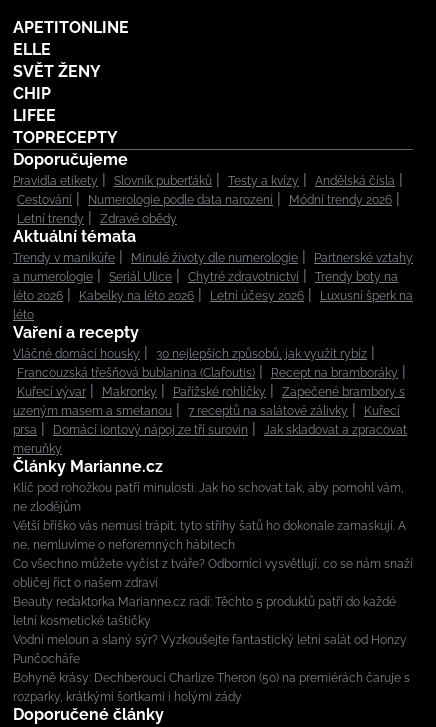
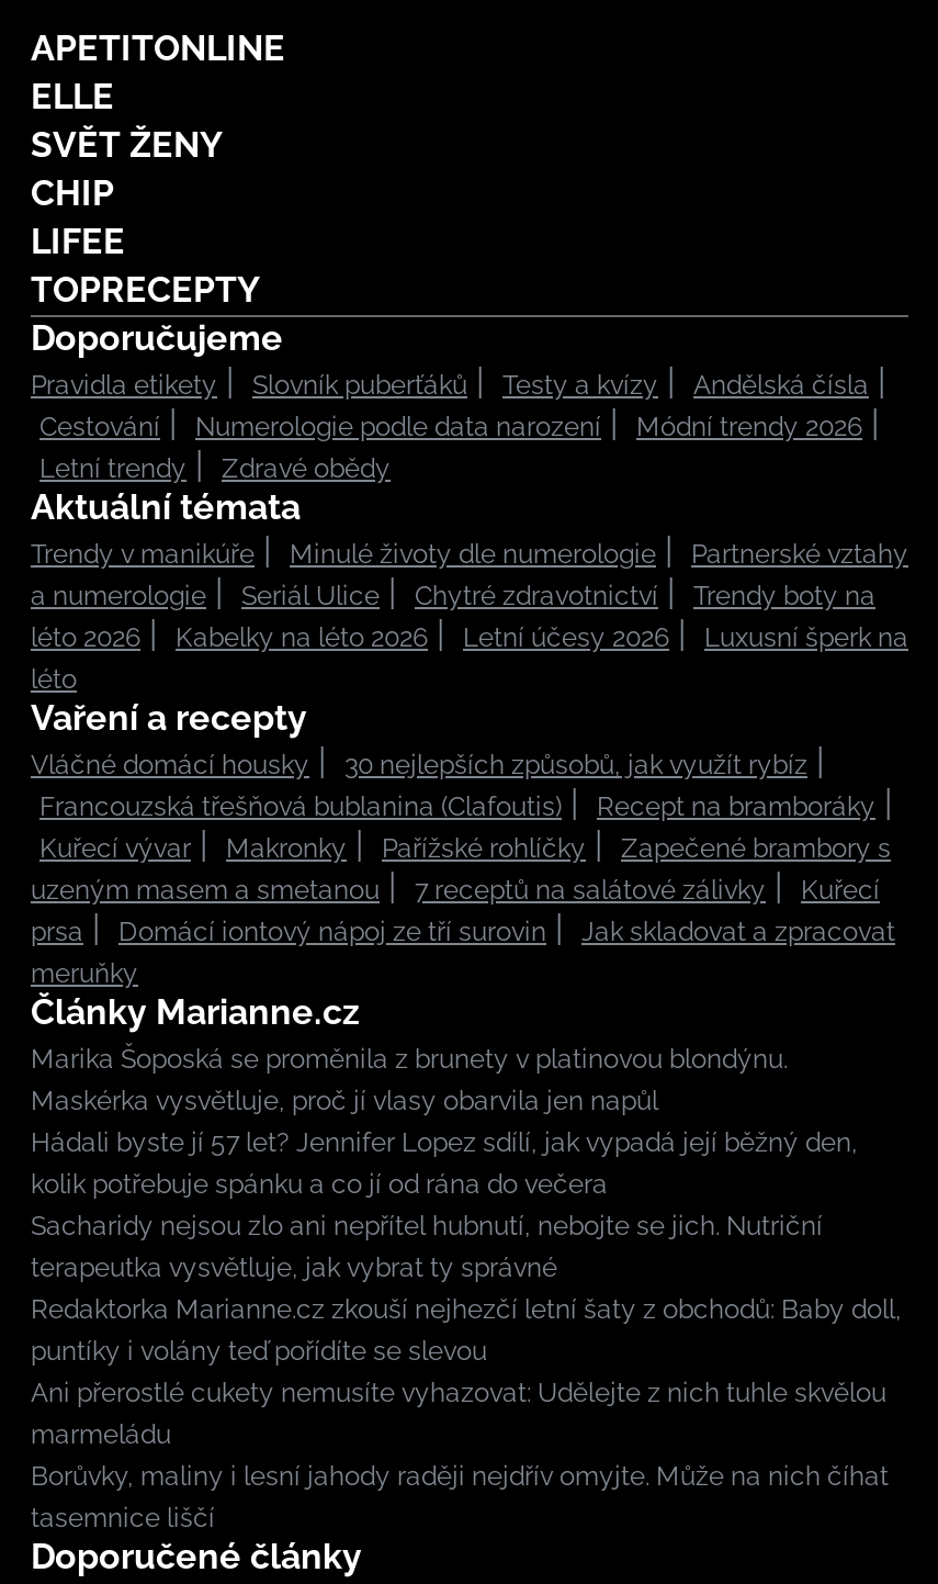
- Klíč pod rohožkou patří minulosti. Jak ho schovat tak, aby pomohl vám,
- ne zlodějům
- Větší bříško vás nemusí trápit, tyto střihy šatů ho dokonale zamaskují. A
- ne, nemluvíme o neforemných hábitech
- Co všechno můžete vyčíst z tváře? Odborníci vysvětlují, co se nám snaží
- obličej říct o našem zdraví
- Beauty redaktorka Marianne.cz radí: Těchto 5 produktů patří do každé
- letní kosmetické taštičky
- Vodní meloun a slaný sýr? Vyzkoušejte fantastický letní salát od Honzy
- Punčocháře
- Bohyně krásy: Dechberoucí Charlize Theron (50) na premiérách čaruje s
- rozparky, krátkými šortkami i holými zády
+ Marika Šoposká se proměnila z brunety v platinovou blondýnu.
+ Maskérka vysvětluje, proč jí vlasy obarvila jen napůl
+ Hádali byste jí 57 let? Jennifer Lopez sdílí, jak vypadá její běžný den,
+ kolik potřebuje spánku a co jí od rána do večera
+ Sacharidy nejsou zlo ani nepřítel hubnutí, nebojte se jich. Nutriční
+ terapeutka vysvětluje, jak vybrat ty správné
+ Redaktorka Marianne.cz zkouší nejhezčí letní šaty z obchodů: Baby doll,
+ puntíky i volány teď pořídíte se slevou
+ Ani přerostlé cukety nemusíte vyhazovat: Udělejte z nich tuhle skvělou
+ marmeládu
+ Borůvky, maliny i lesní jahody raději nejdřív omyjte. Může na nich číhat
+ tasemnice liščí
